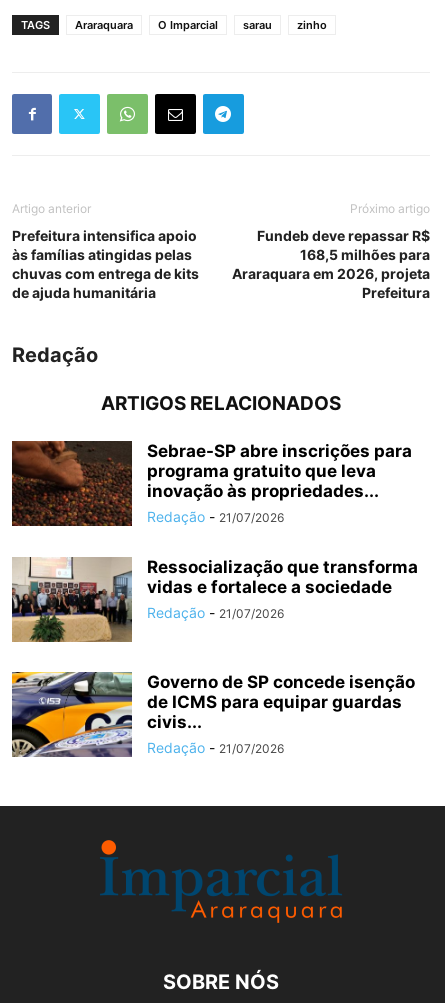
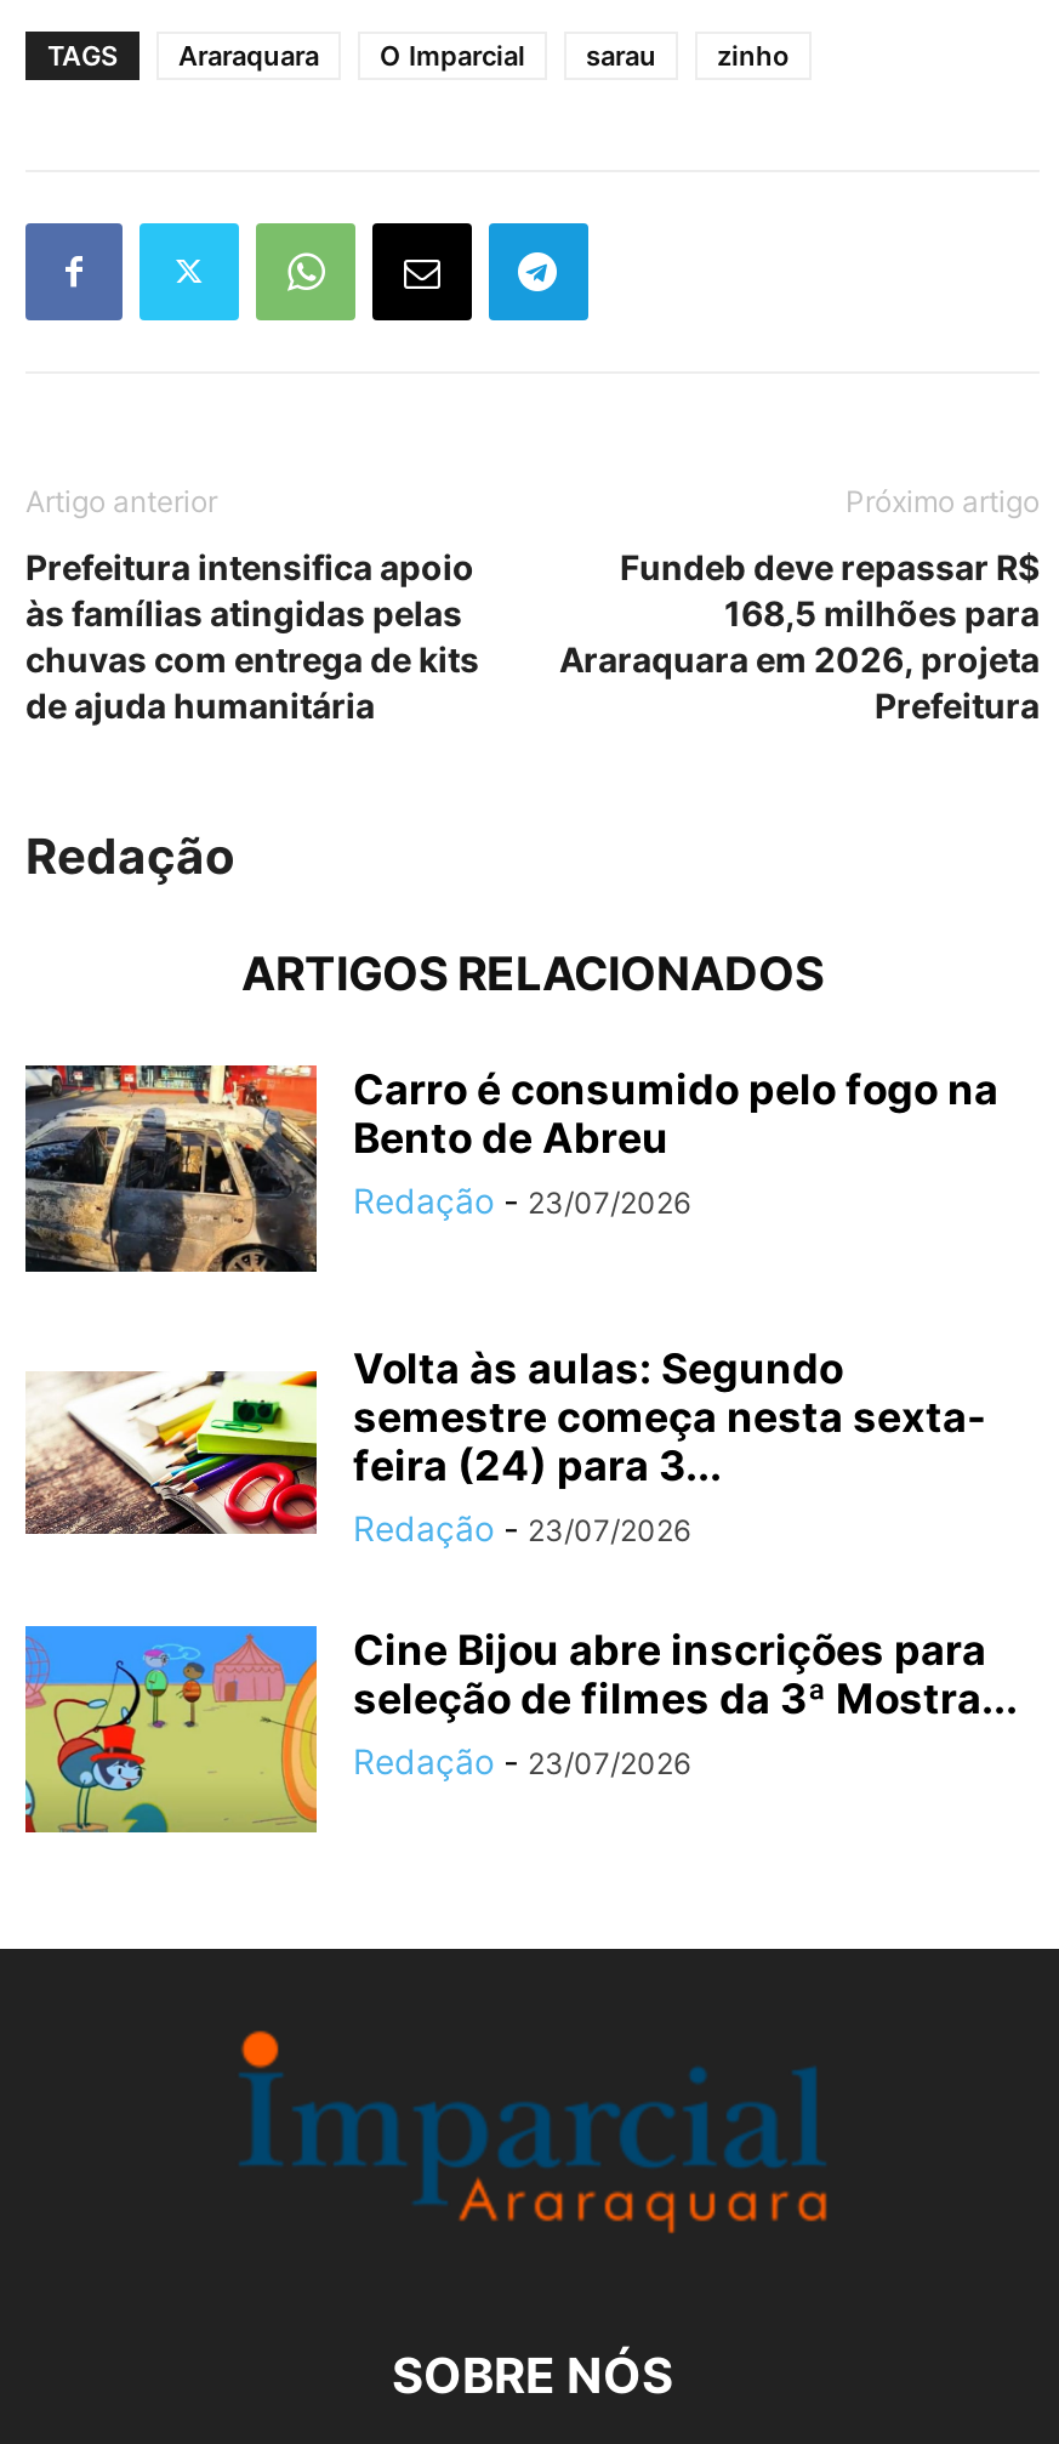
- [image]
- Sebrae-SP abre inscrições para
- programa gratuito que leva
- inovação às propriedades...
- Redação - 21/07/2026
+ [image]
+ Carro é consumido pelo fogo na
+ Bento de Abreu
+ Redação - 23/07/2026

- [image]
- Ressocialização que transforma
- vidas e fortalece a sociedade
- Redação - 21/07/2026
+ [image]
+ Volta às aulas: Segundo
+ semestre começa nesta sexta-
+ feira (24) para 3...
+ Redação - 23/07/2026

- [image]
- Governo de SP concede isenção
- de ICMS para equipar guardas
- civis...
- Redação - 21/07/2026
+ [image]
+ Cine Bijou abre inscrições para
+ seleção de filmes da 3ª Mostra...
+ Redação - 23/07/2026
